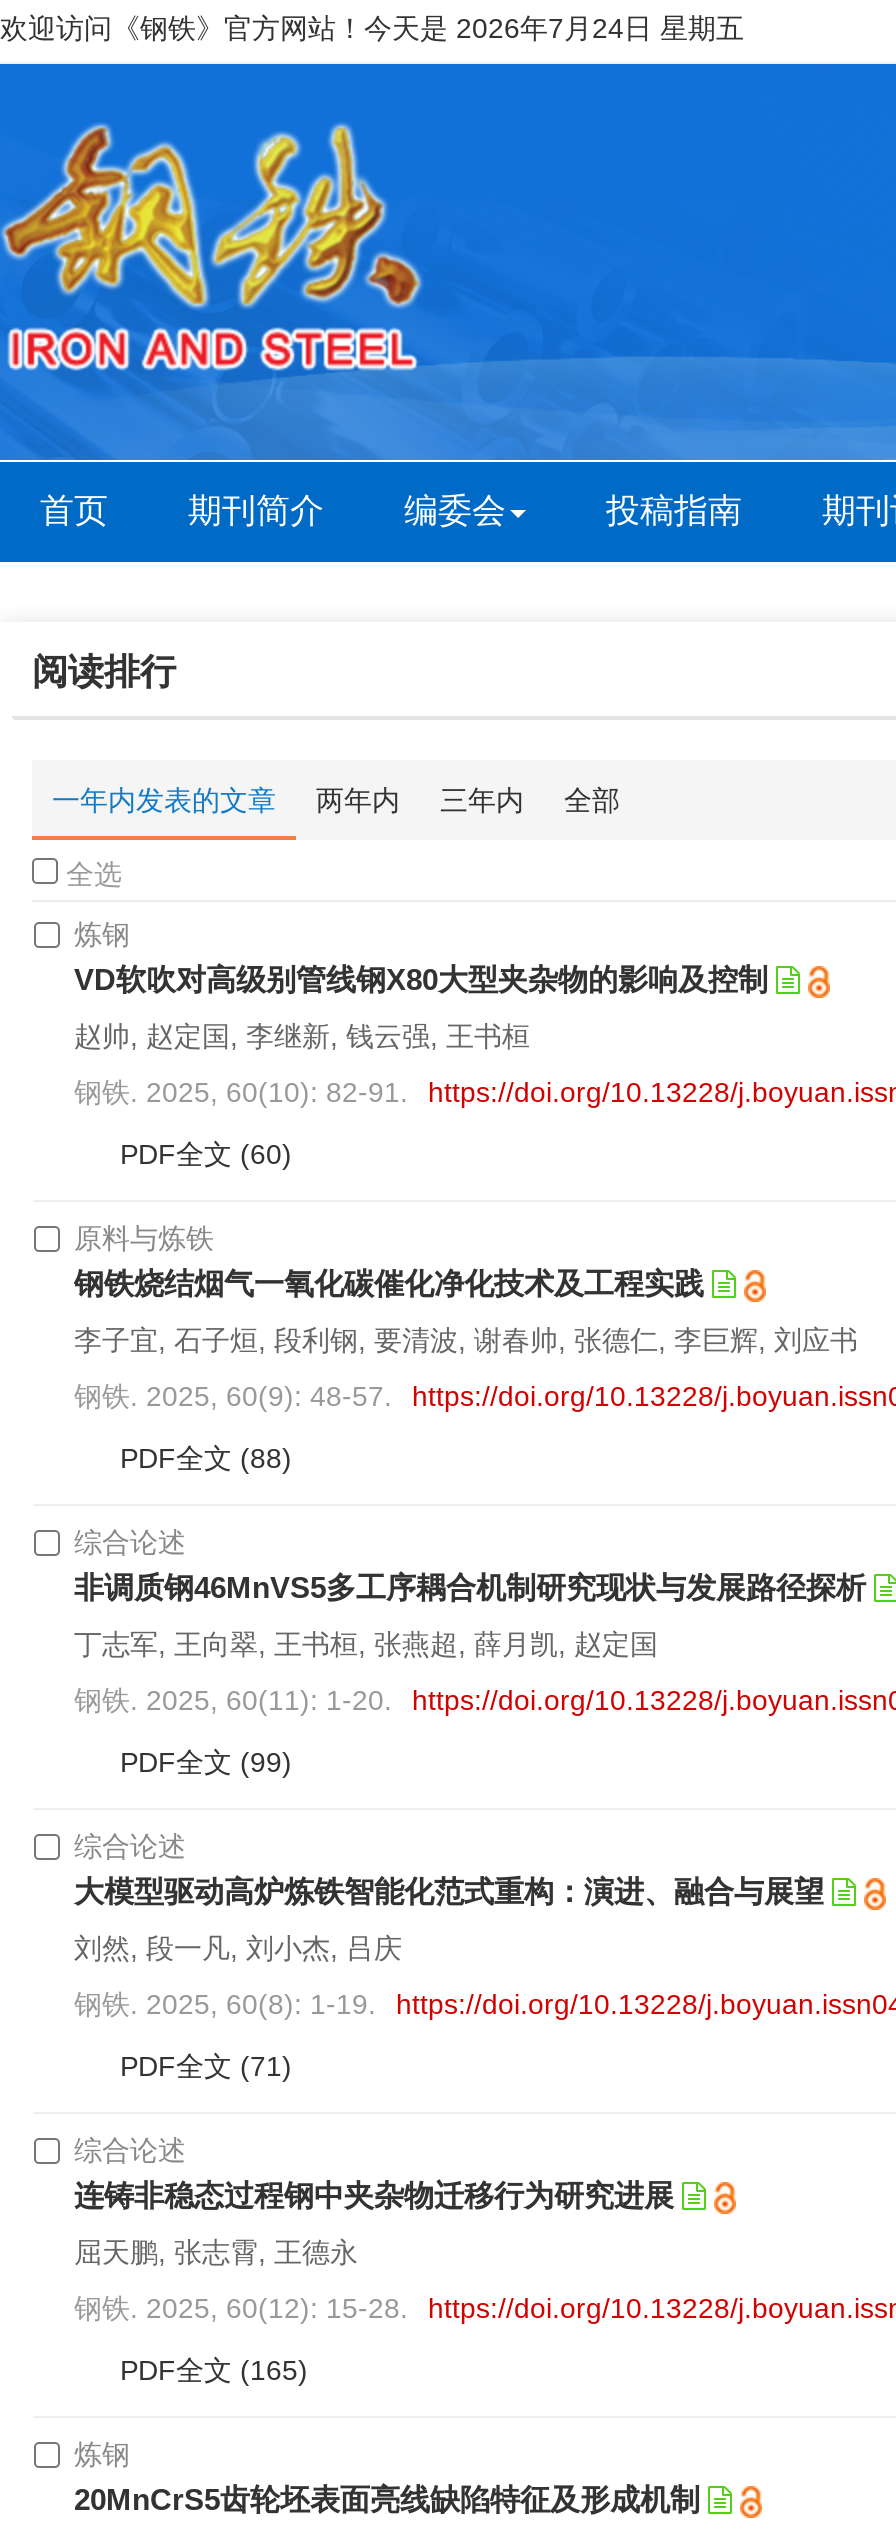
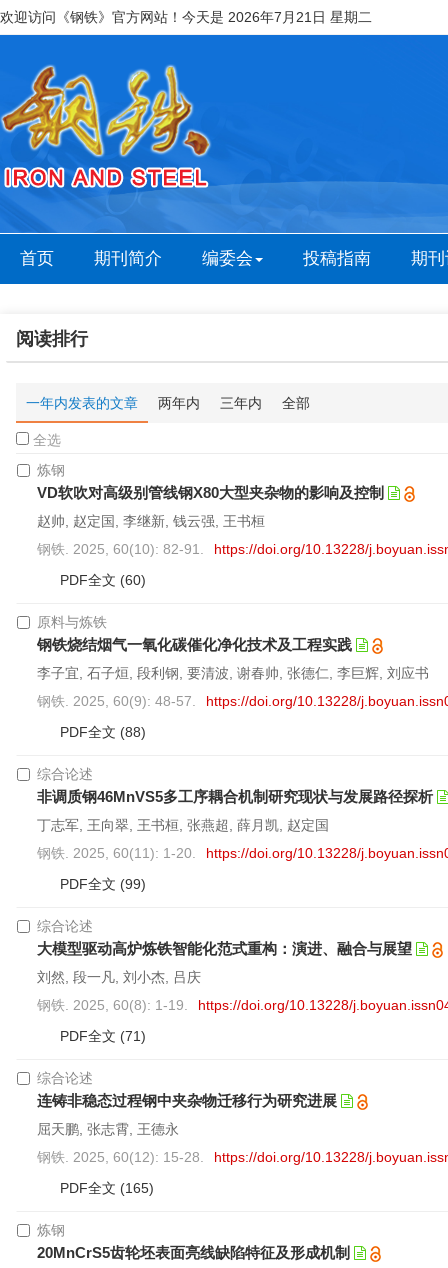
- 欢迎访问《钢铁》官方网站！今天是2026年7月24日 星期五
+ 欢迎访问《钢铁》官方网站！今天是2026年7月21日 星期二
